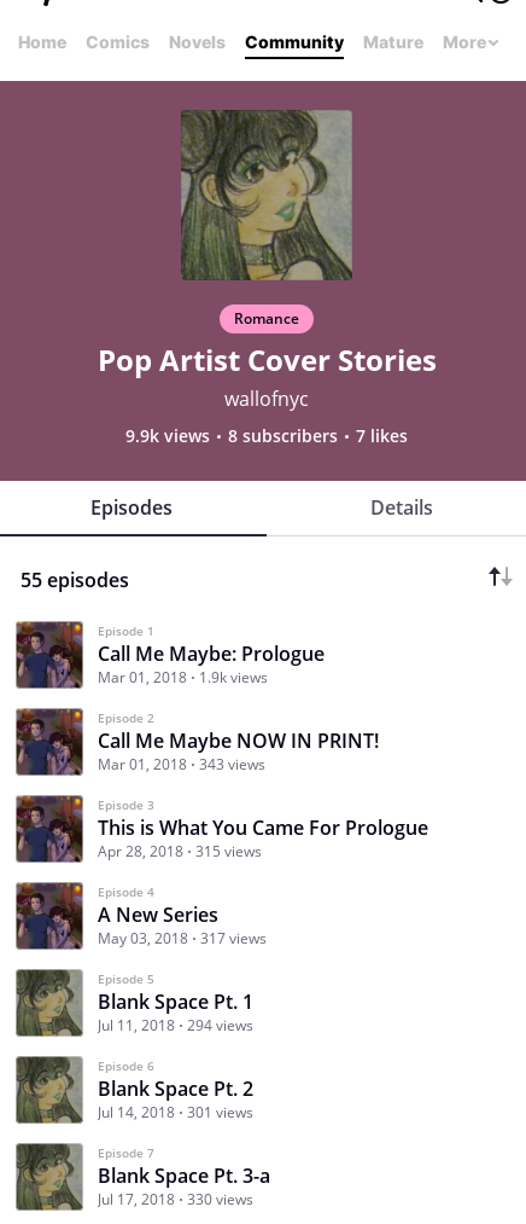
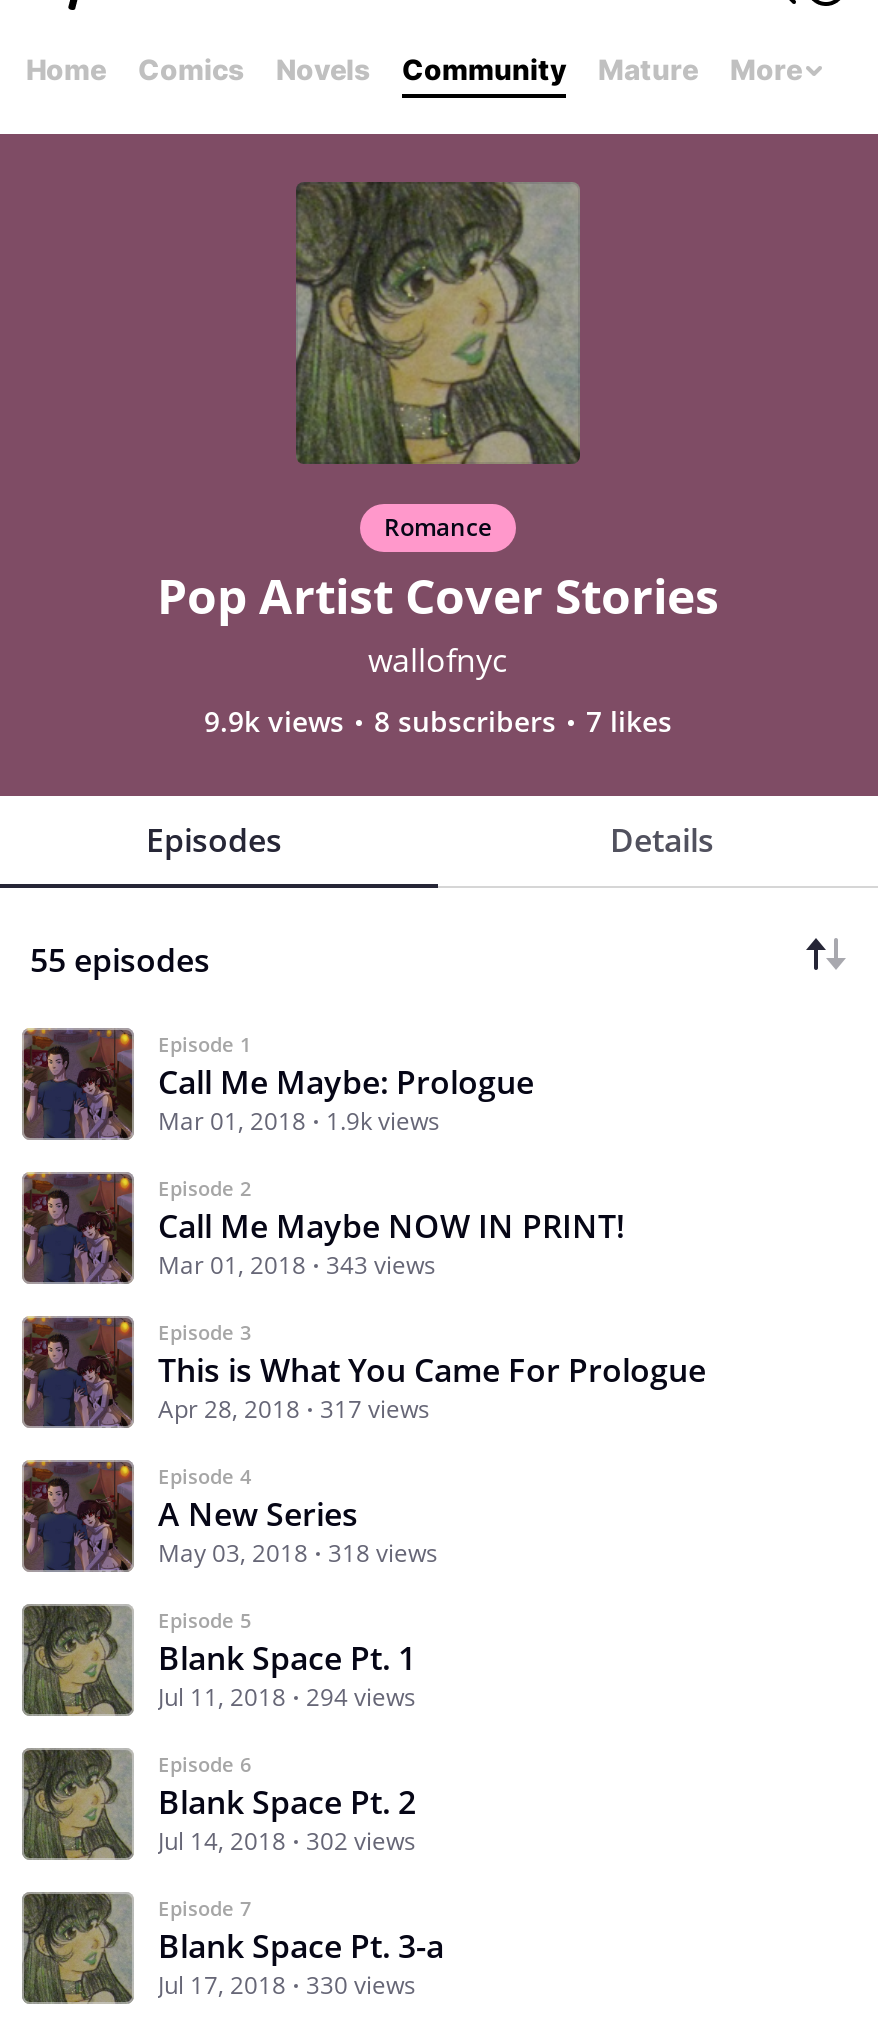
- Apr 28, 2018 315 views
+ Apr 28, 2018 317 views

- May 03, 2018 317 views
+ May 03, 2018 318 views

- Jul 14, 2018 301 views
+ Jul 14, 2018 302 views
